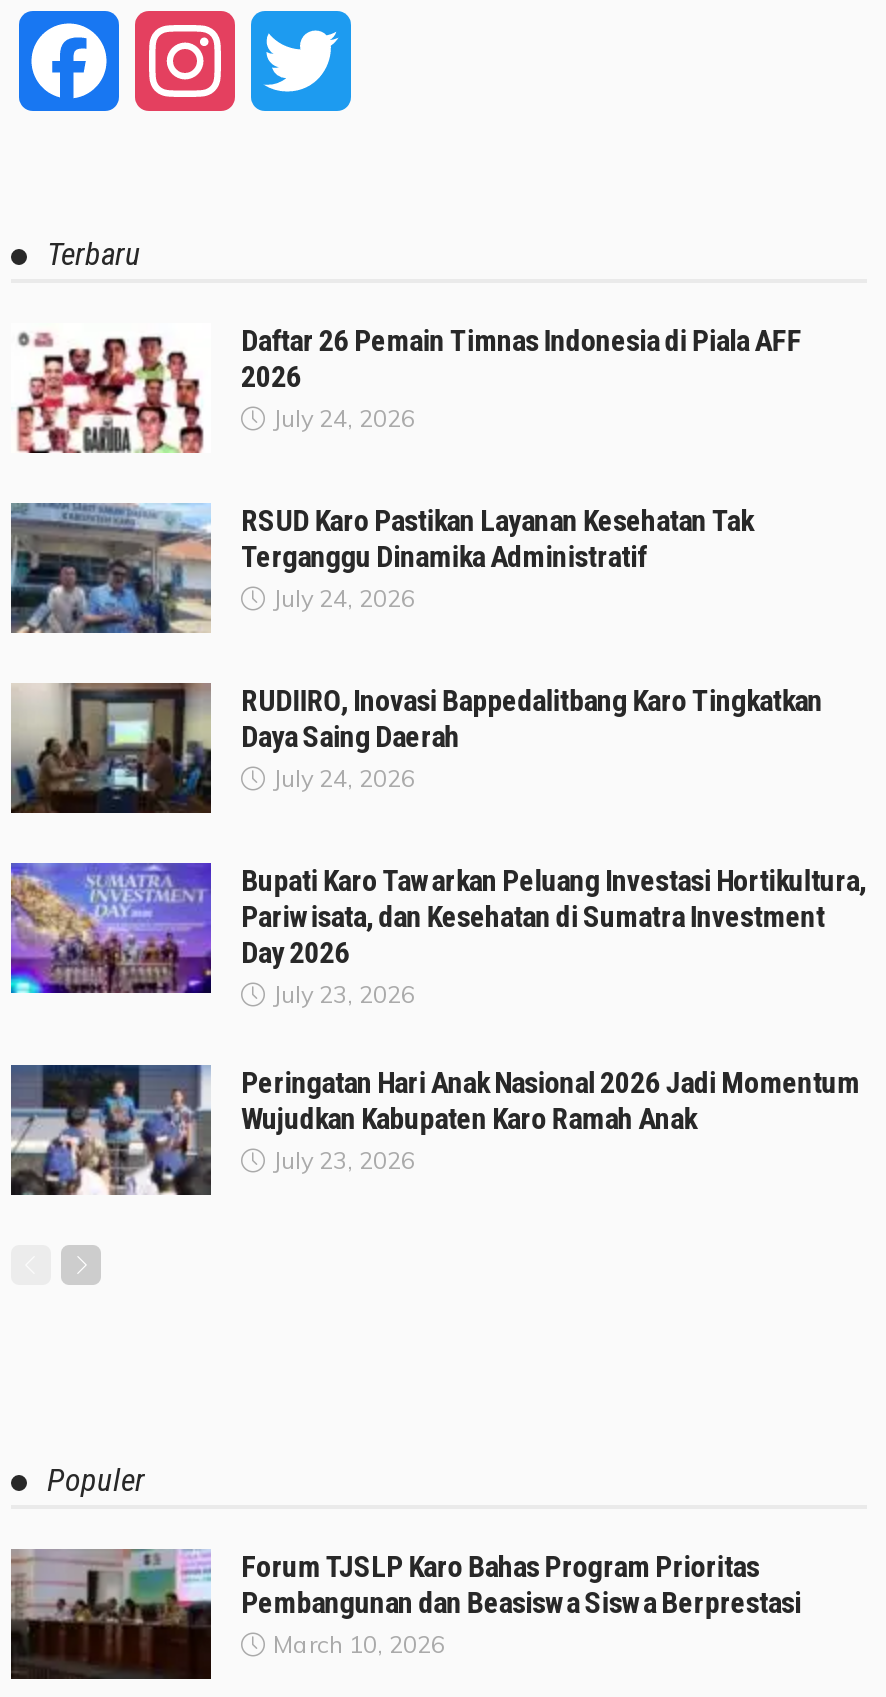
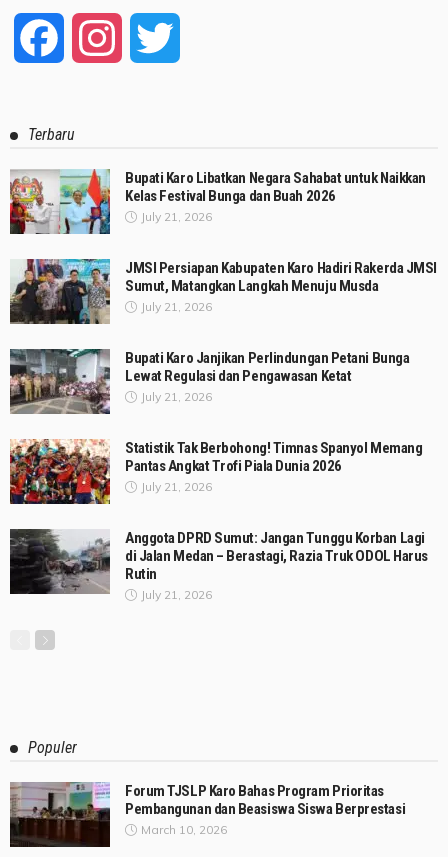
- [image]
- Daftar 26 Pemain Timnas Indonesia di Piala AFF
- 2026
- July 24, 2026
+ [image]
+ Bupati Karo Libatkan Negara Sahabat untuk Naikkan
+ Kelas Festival Bunga dan Buah 2026
+ July 21, 2026

- [image]
- RSUD Karo Pastikan Layanan Kesehatan Tak
- Terganggu Dinamika Administratif
- July 24, 2026
+ [image]
+ JMSI Persiapan Kabupaten Karo Hadiri Rakerda JMSI
+ Sumut, Matangkan Langkah Menuju Musda
+ July 21, 2026

- [image]
- RUDIIRO, Inovasi Bappedalitbang Karo Tingkatkan
- Daya Saing Daerah
- July 24, 2026
+ [image]
+ Bupati Karo Janjikan Perlindungan Petani Bunga
+ Lewat Regulasi dan Pengawasan Ketat
+ July 21, 2026

- [image]
- Bupati Karo Tawarkan Peluang Investasi Hortikultura,
- Pariwisata, dan Kesehatan di Sumatra Investment
- Day 2026
- July 23, 2026
+ [image]
+ Statistik Tak Berbohong! Timnas Spanyol Memang
+ Pantas Angkat Trofi Piala Dunia 2026
+ July 21, 2026

- [image]
- Peringatan Hari Anak Nasional 2026 Jadi Momentum
- Wujudkan Kabupaten Karo Ramah Anak
- July 23, 2026
+ [image]
+ Anggota DPRD Sumut: Jangan Tunggu Korban Lagi
+ di Jalan Medan – Berastagi, Razia Truk ODOL Harus
+ Rutin
+ July 21, 2026
